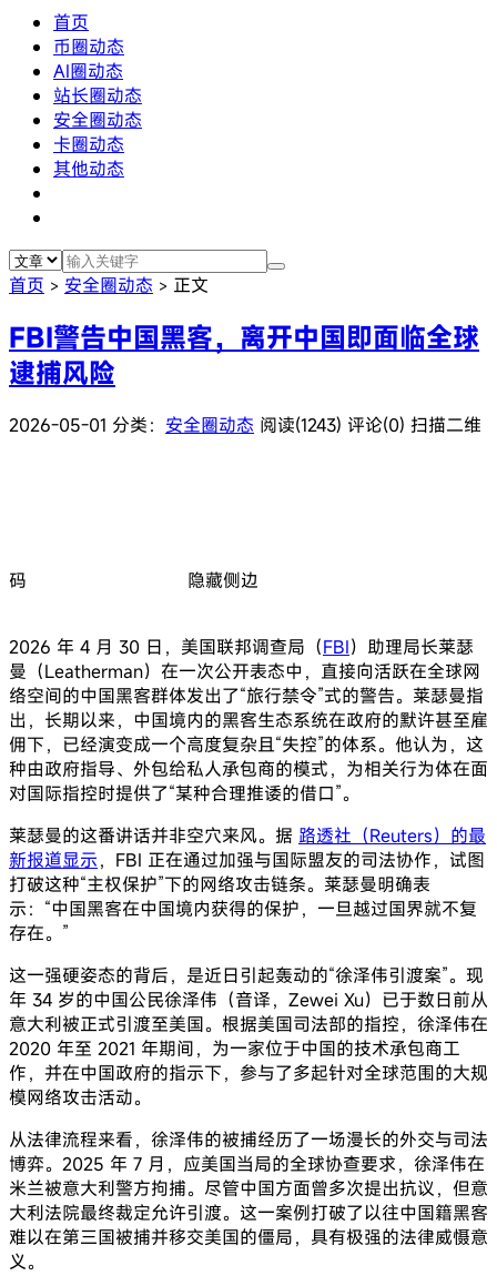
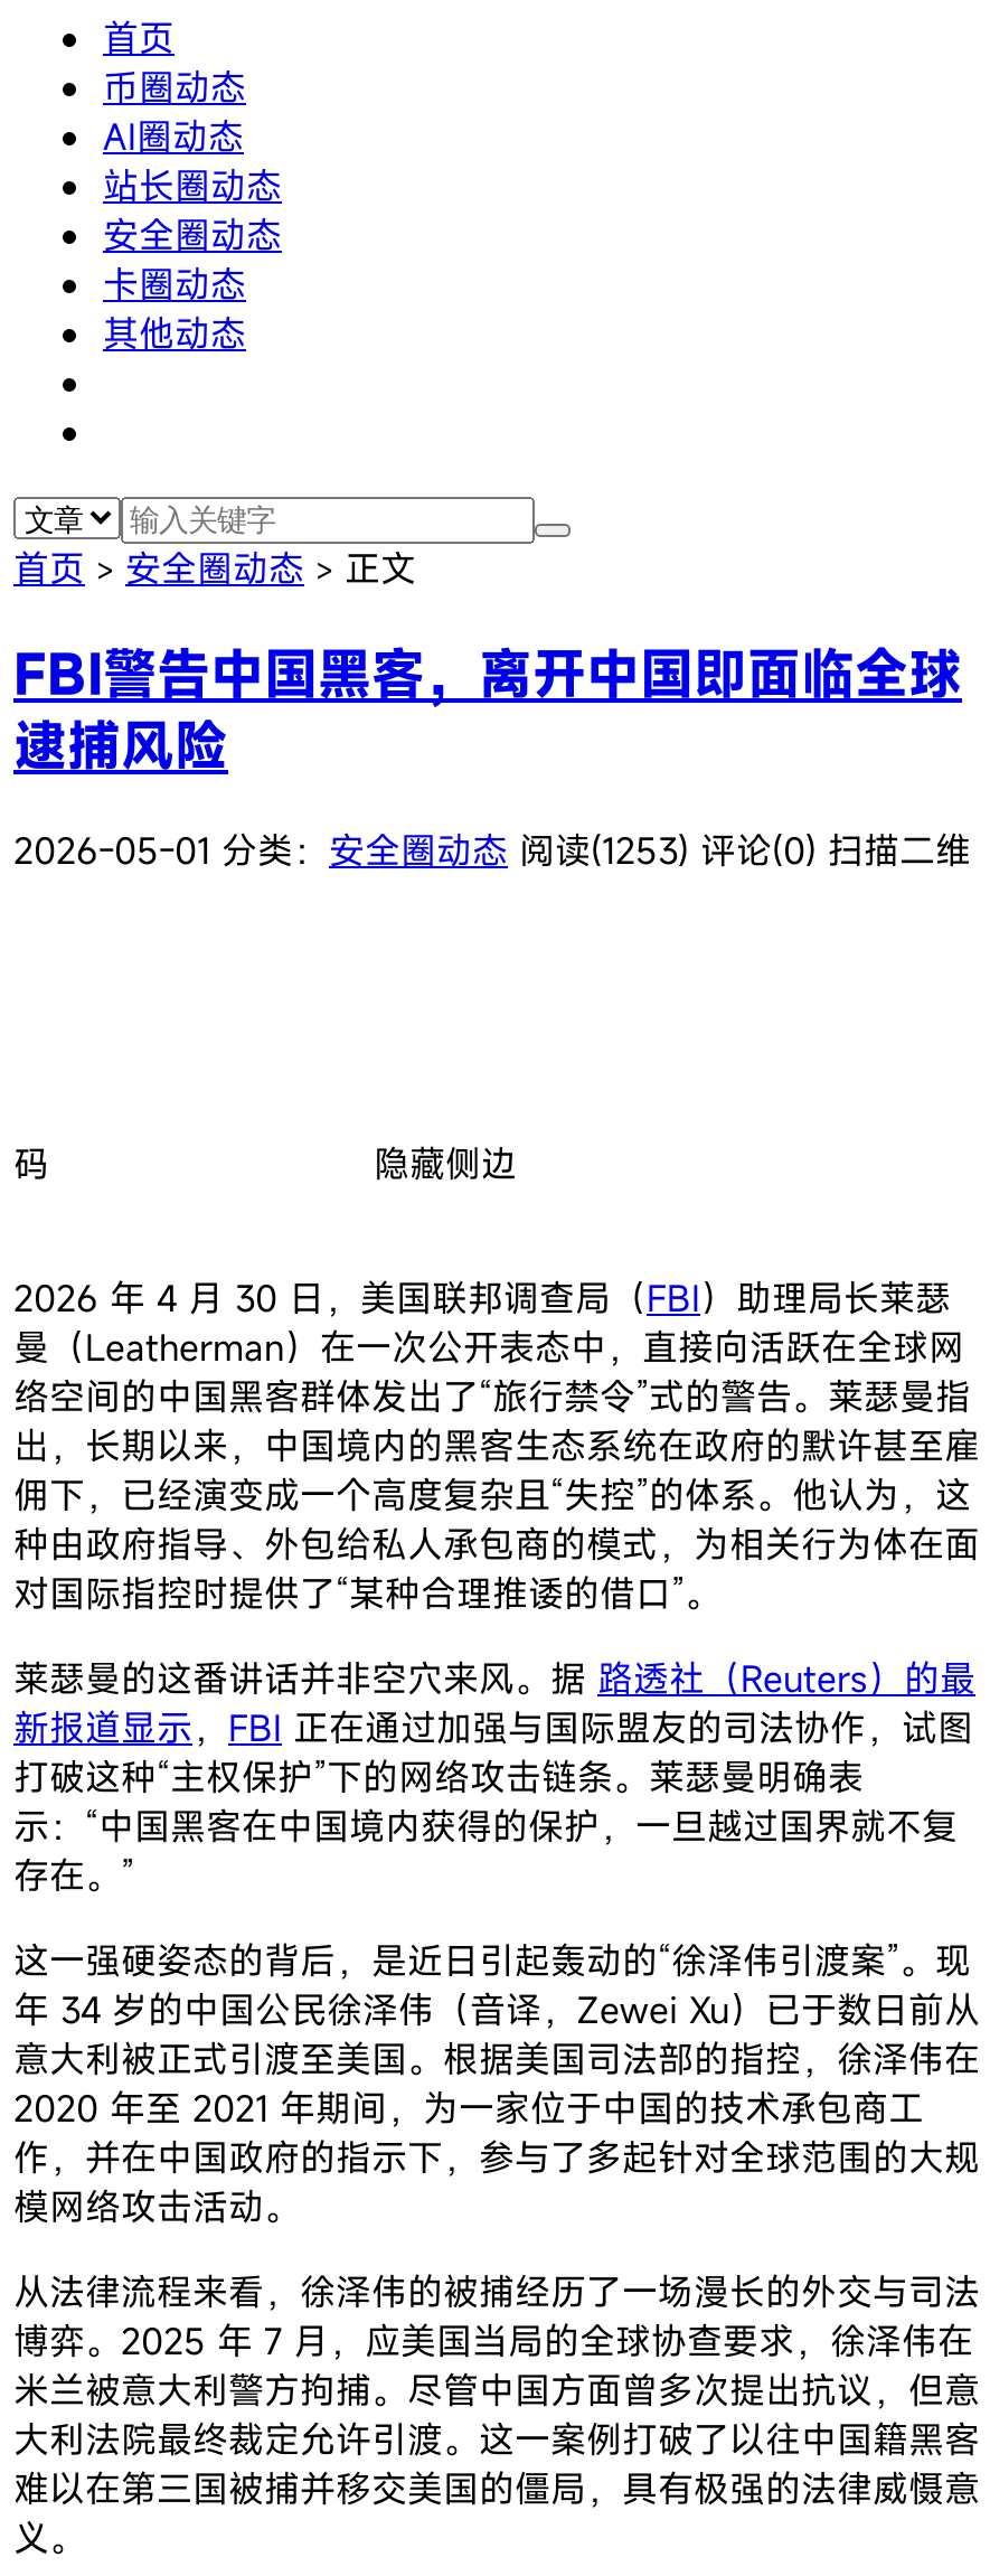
- 2026-05-01 分类：安全圈动态 阅读(1243) 评论(0) 扫描二维
+ 2026-05-01 分类：安全圈动态 阅读(1253) 评论(0) 扫描二维

- 新报道显示，FBI 正在通过加强与国际盟友的司法协作，试图
+ 新报道显示，FBI正在通过加强与国际盟友的司法协作，试图
